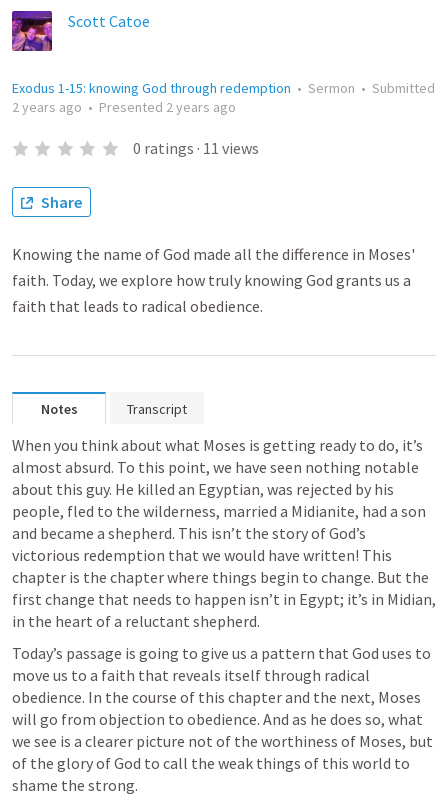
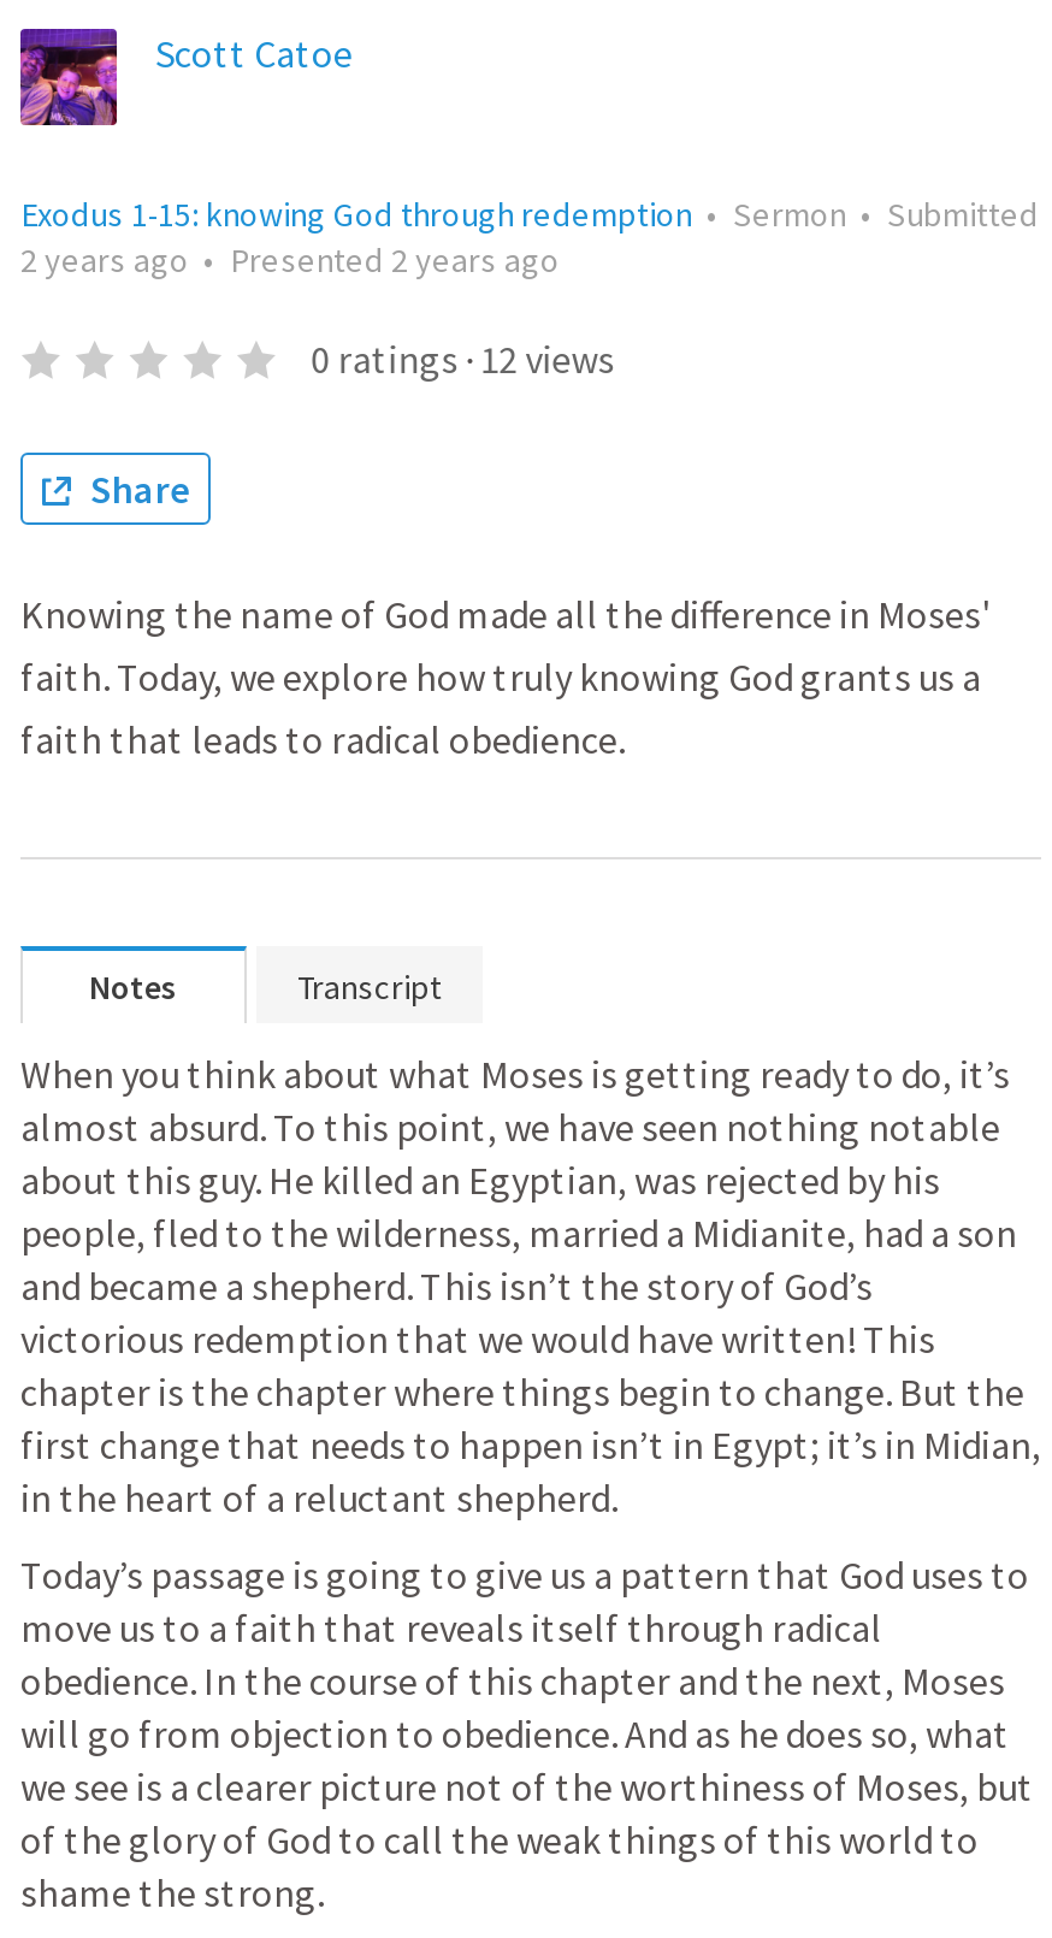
- 0 ratings · 11 views
+ 0 ratings · 12 views
